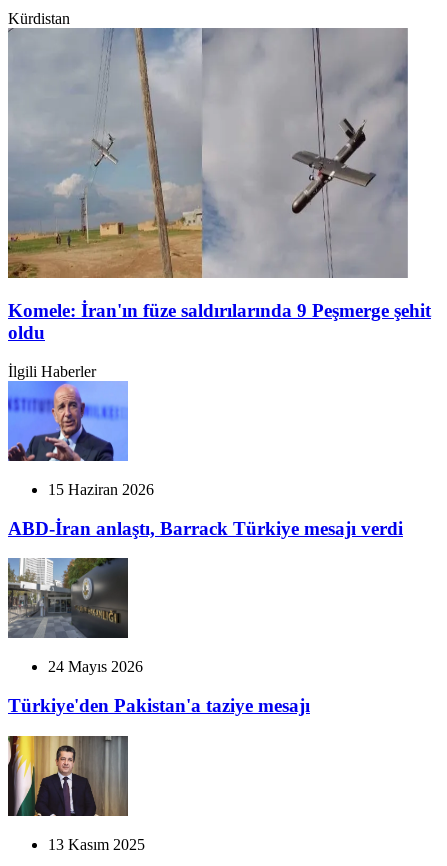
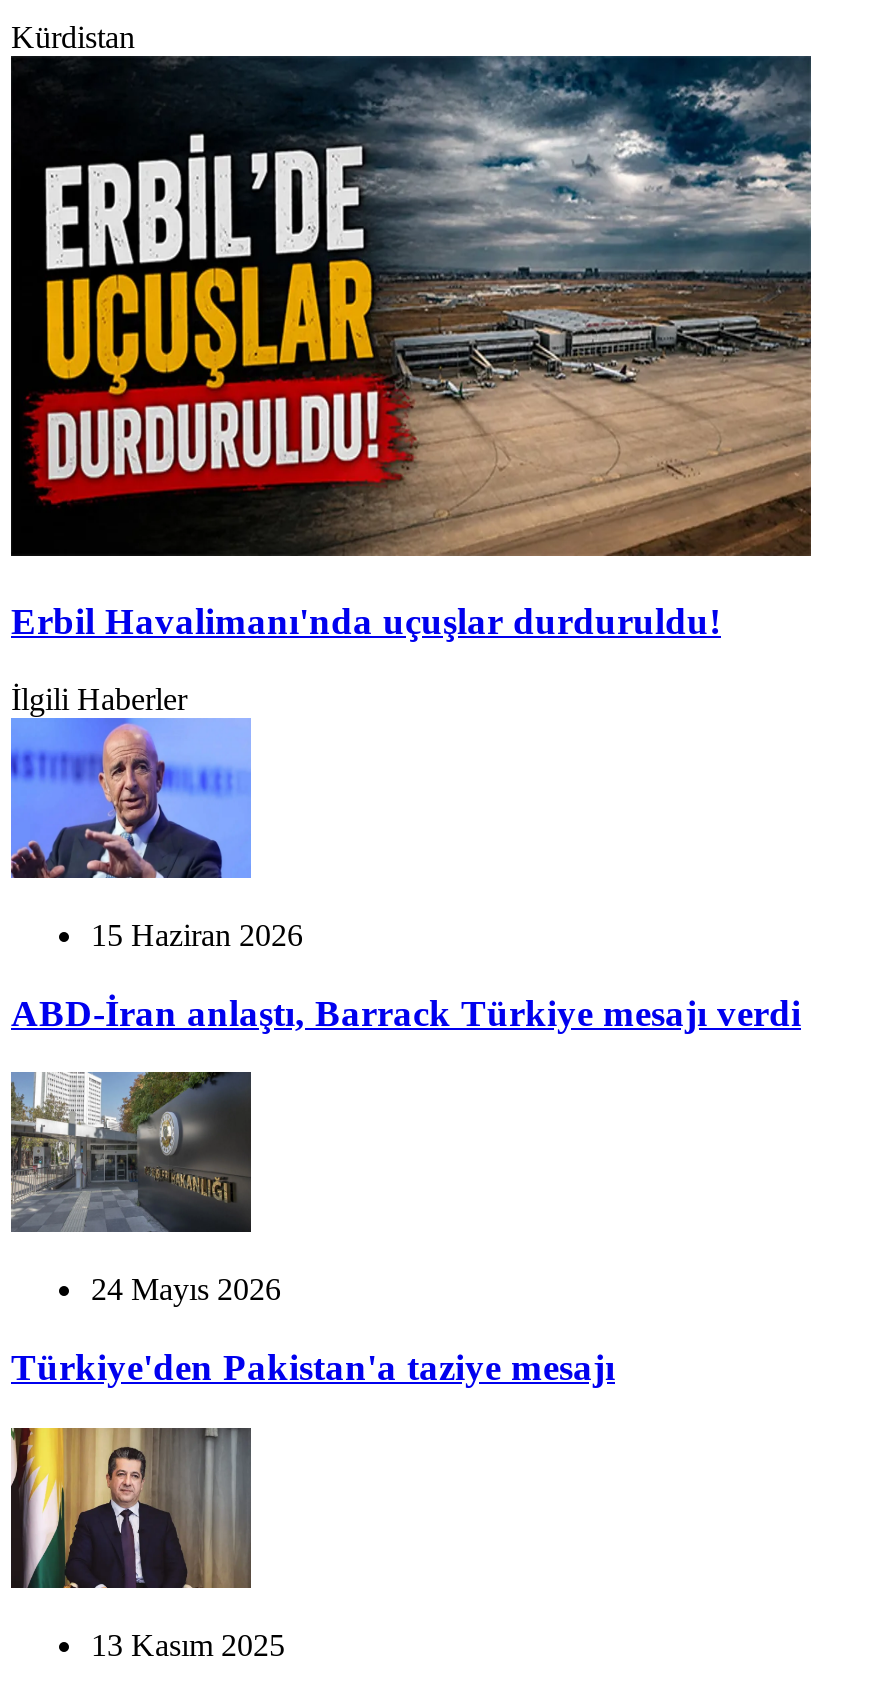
- [image]
- Komele: İran'ın füze saldırılarında 9 Peşmerge şehit
- oldu
+ [image]
+ Erbil Havalimanı'nda uçuşlar durduruldu!
